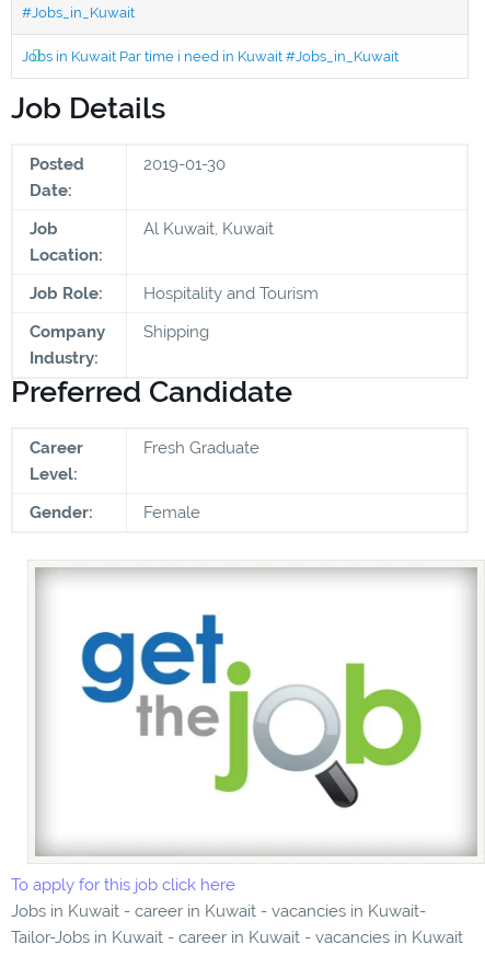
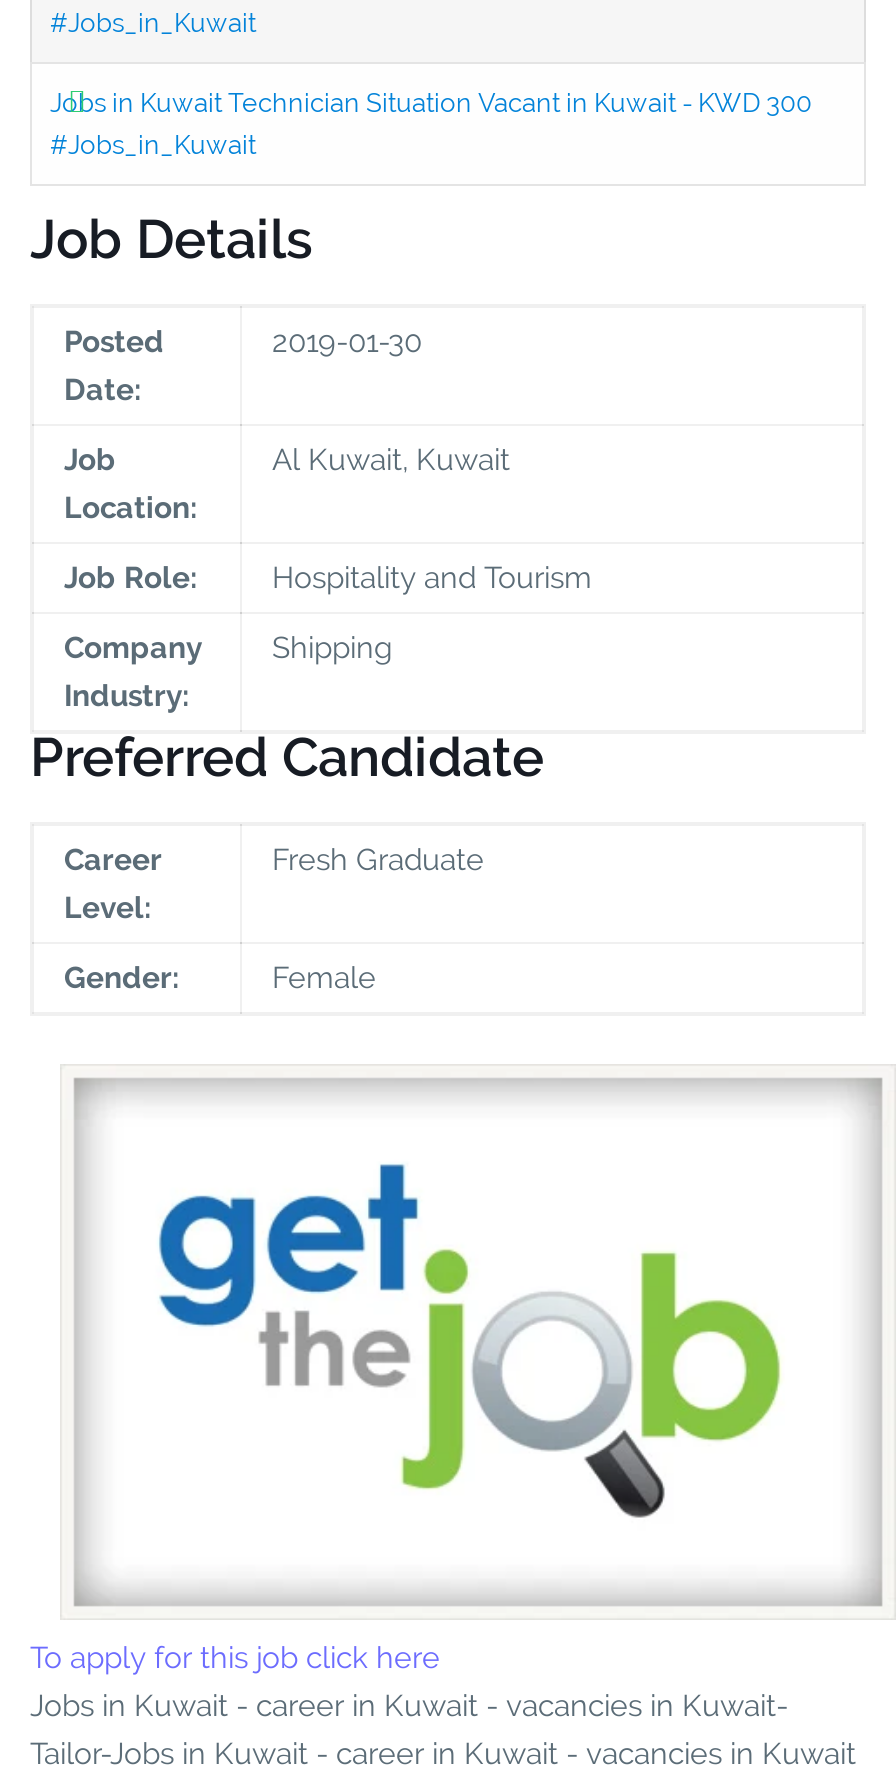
- Jobs in Kuwait Par time i need in Kuwait #Jobs_in_Kuwait
+ Jobs in Kuwait Technician Situation Vacant in Kuwait - KWD 300
+ #Jobs_in_Kuwait
